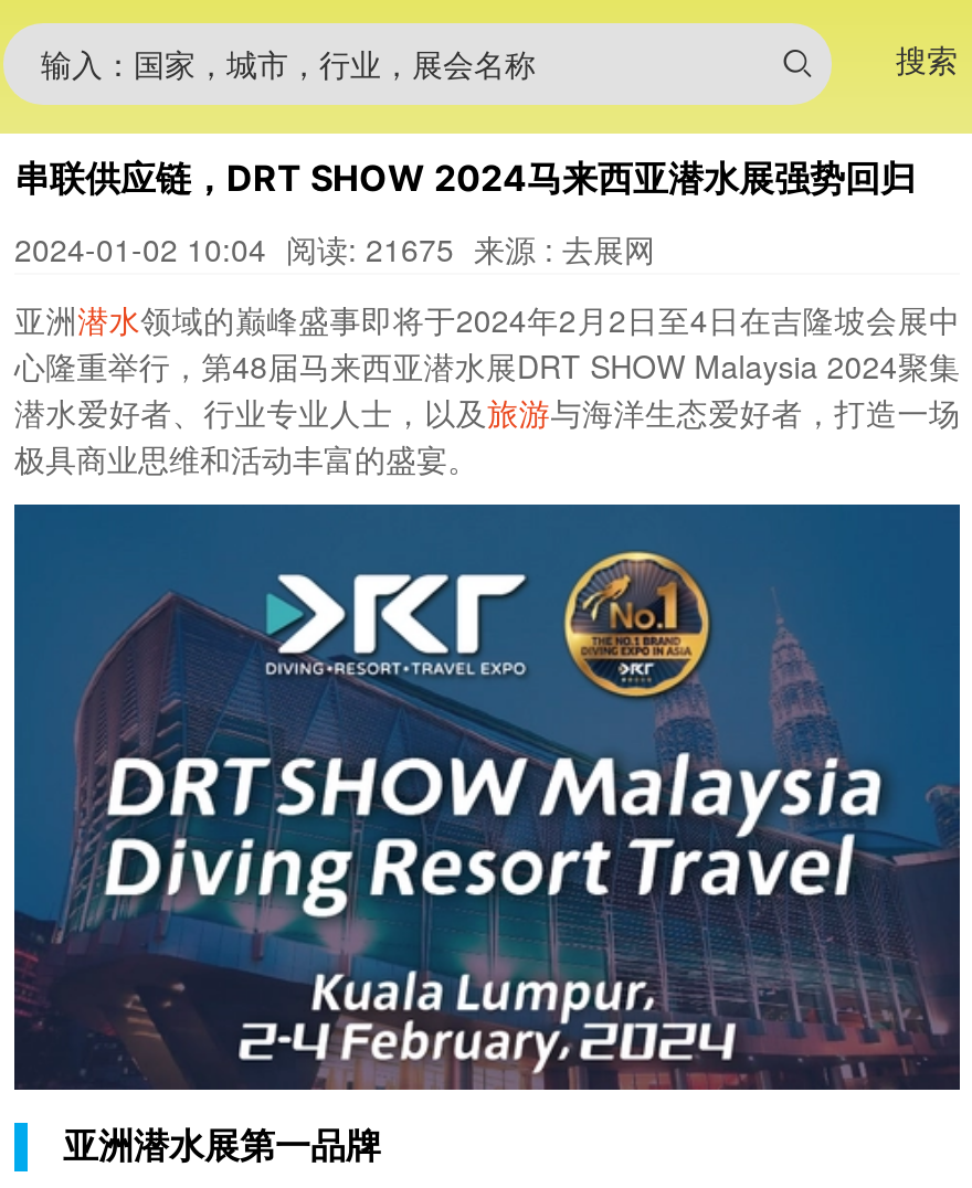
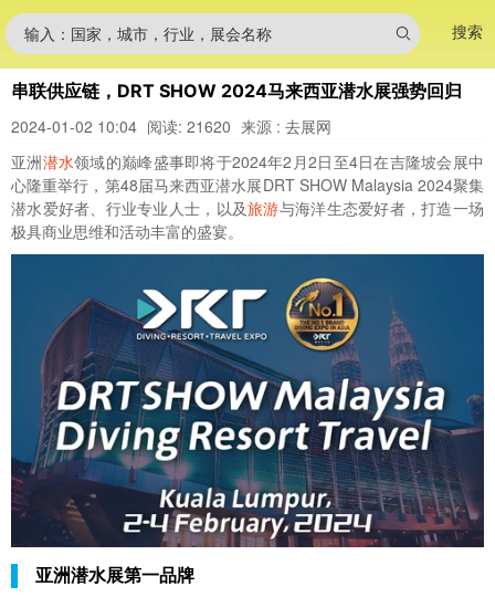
- 2024-01-02 10:04 阅读: 21675 来源 : 去展网
+ 2024-01-02 10:04 阅读: 21620 来源 : 去展网
